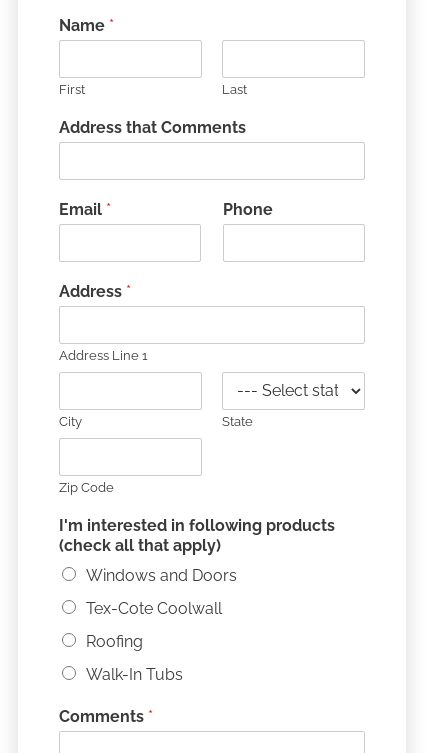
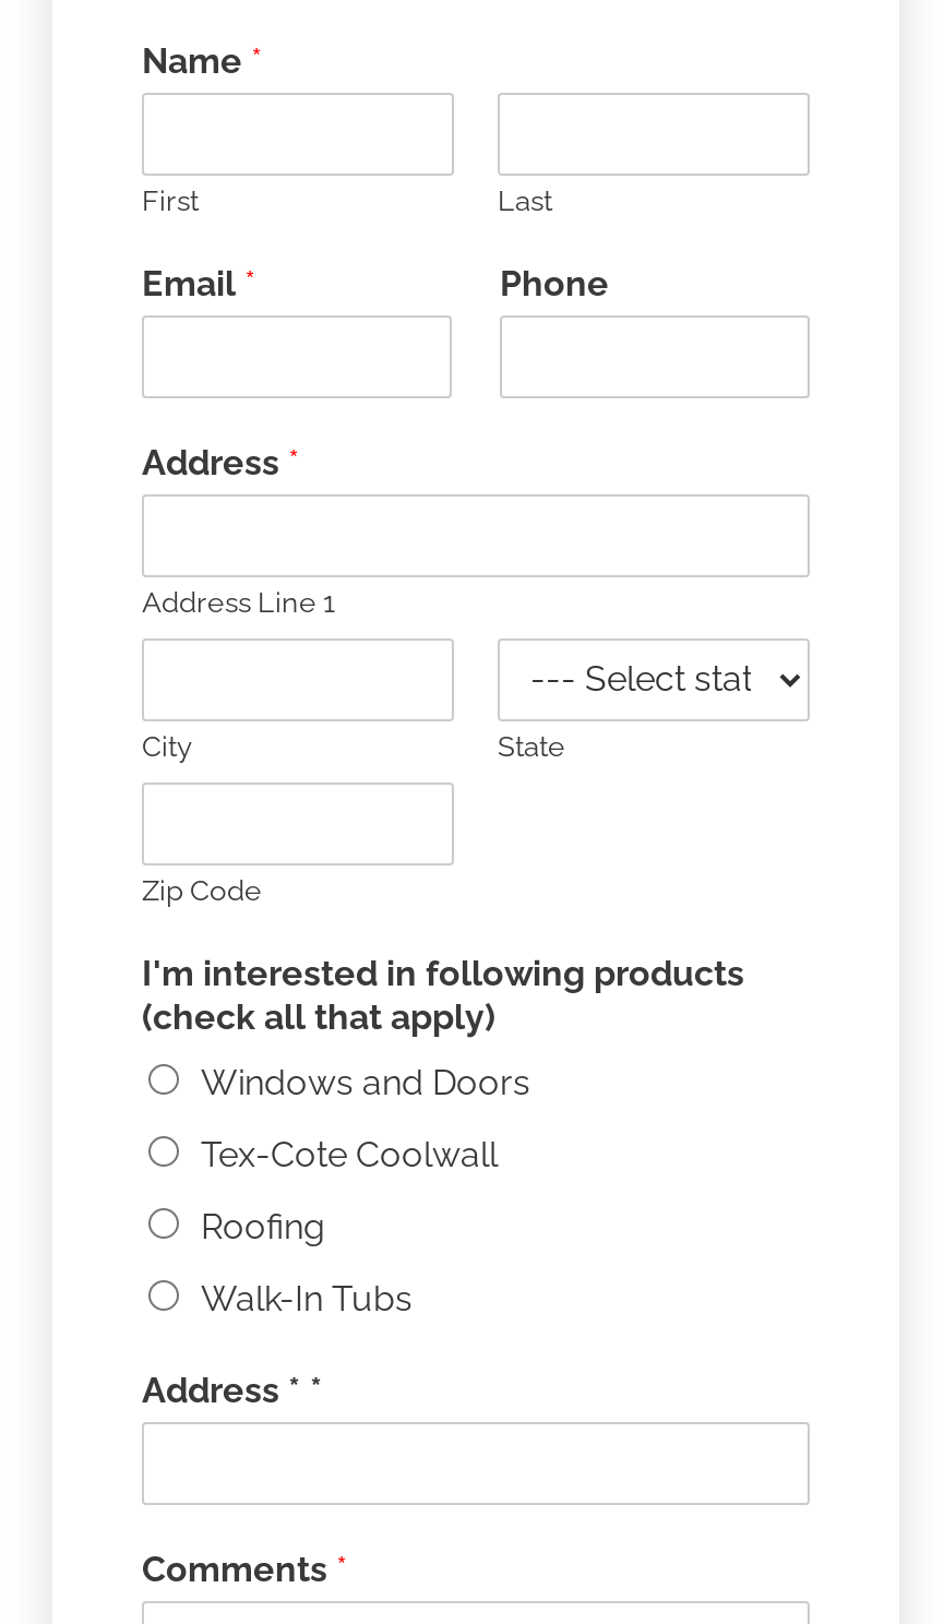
- Address that Comments

moved up: Email * | Phone | Address * | ... | Roofing | Walk-In Tubs

+ Address * *
